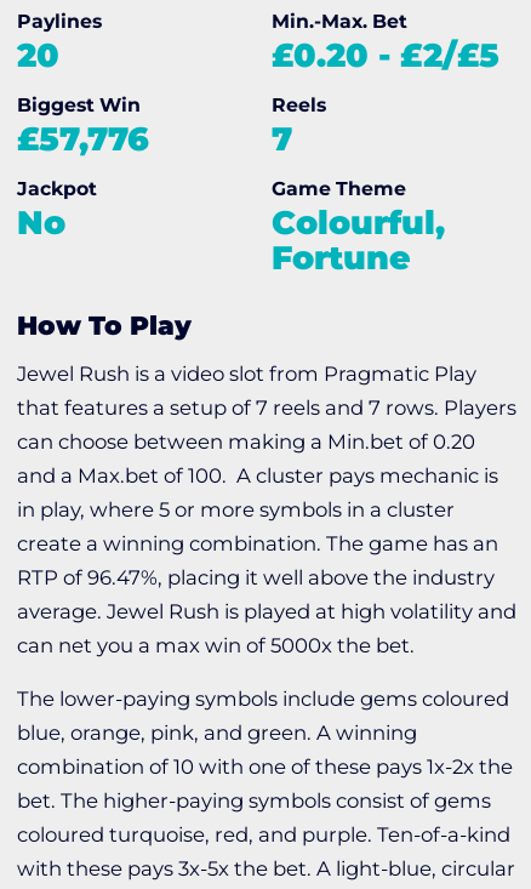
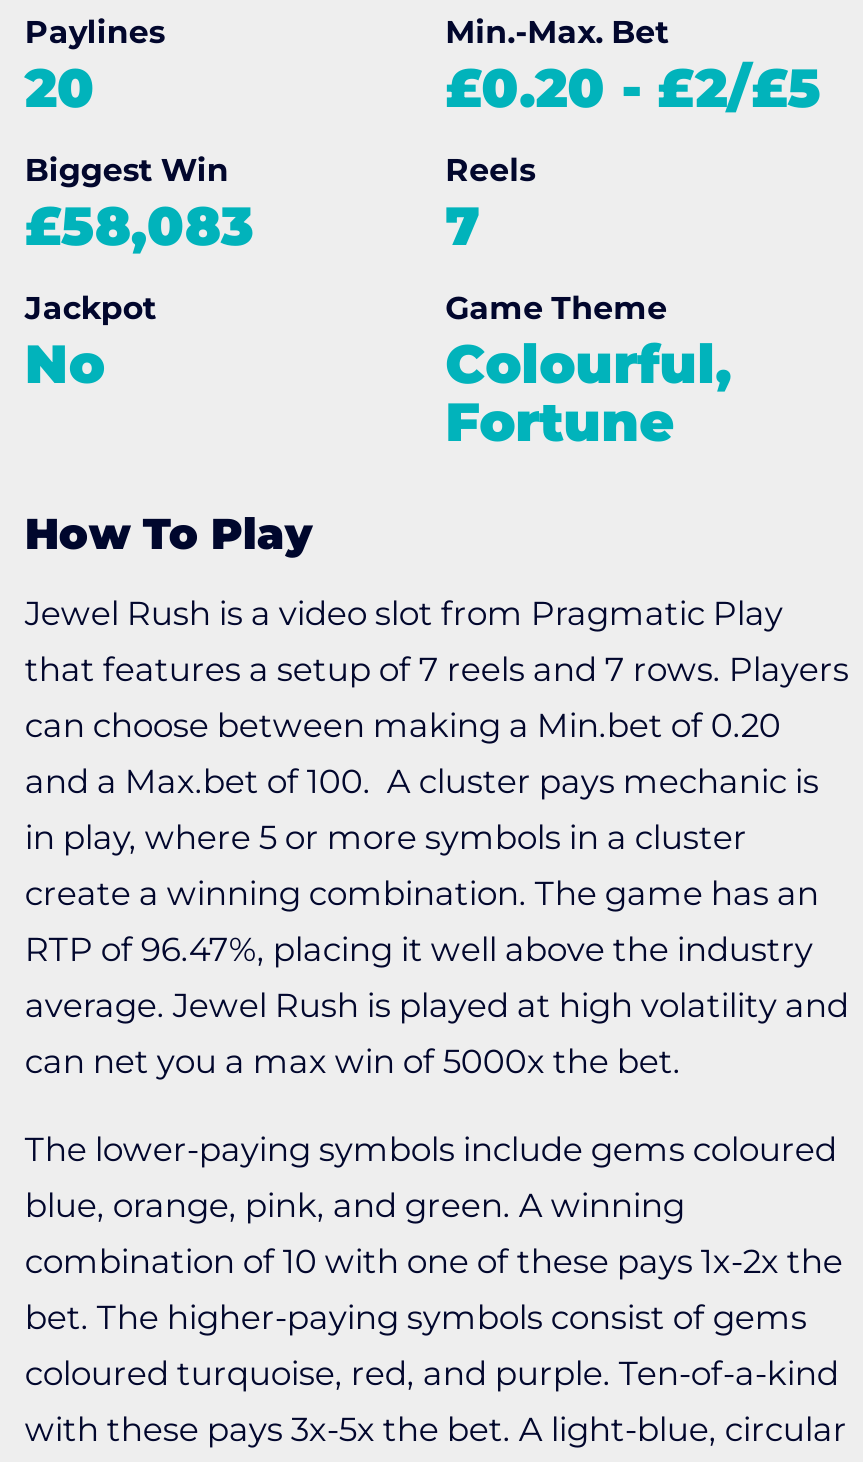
- £57,776
+ £58,083
